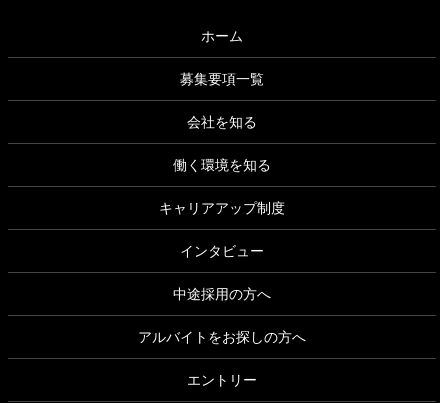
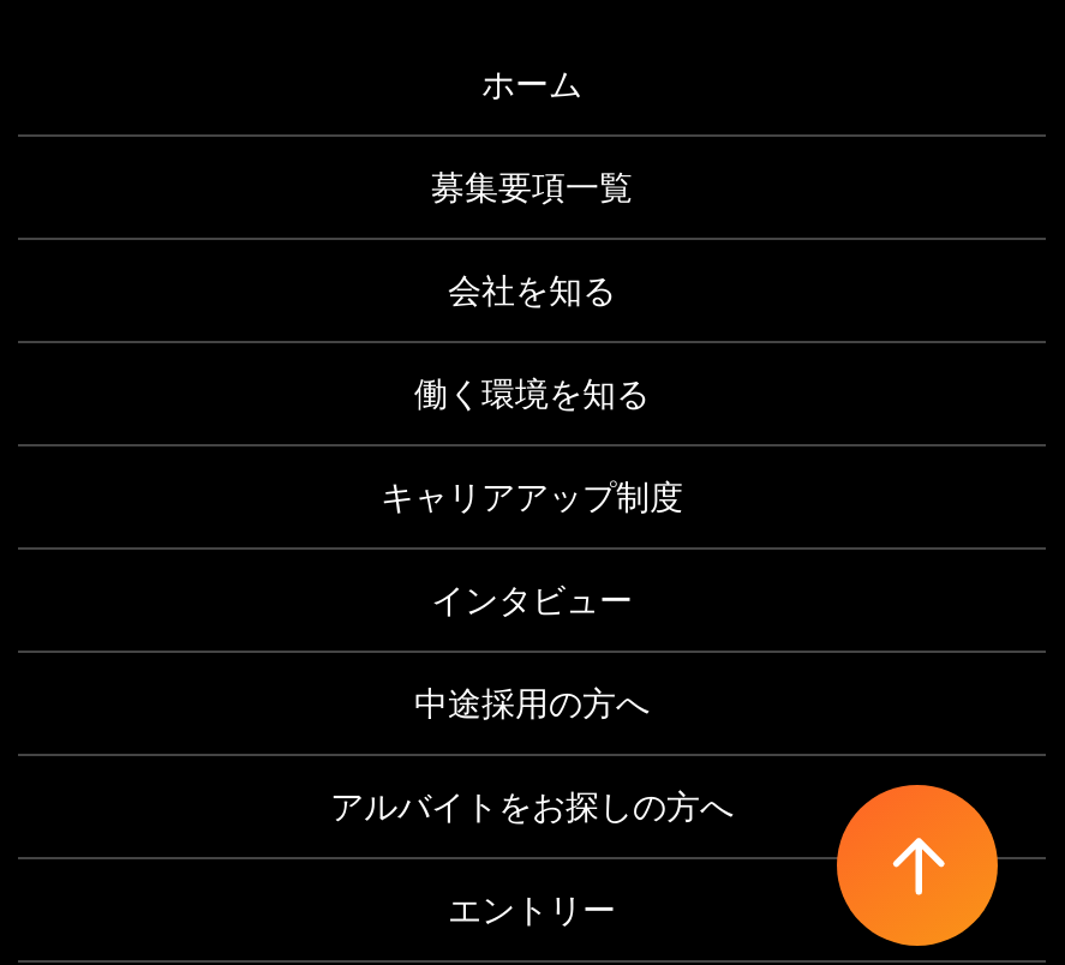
+ [image]
